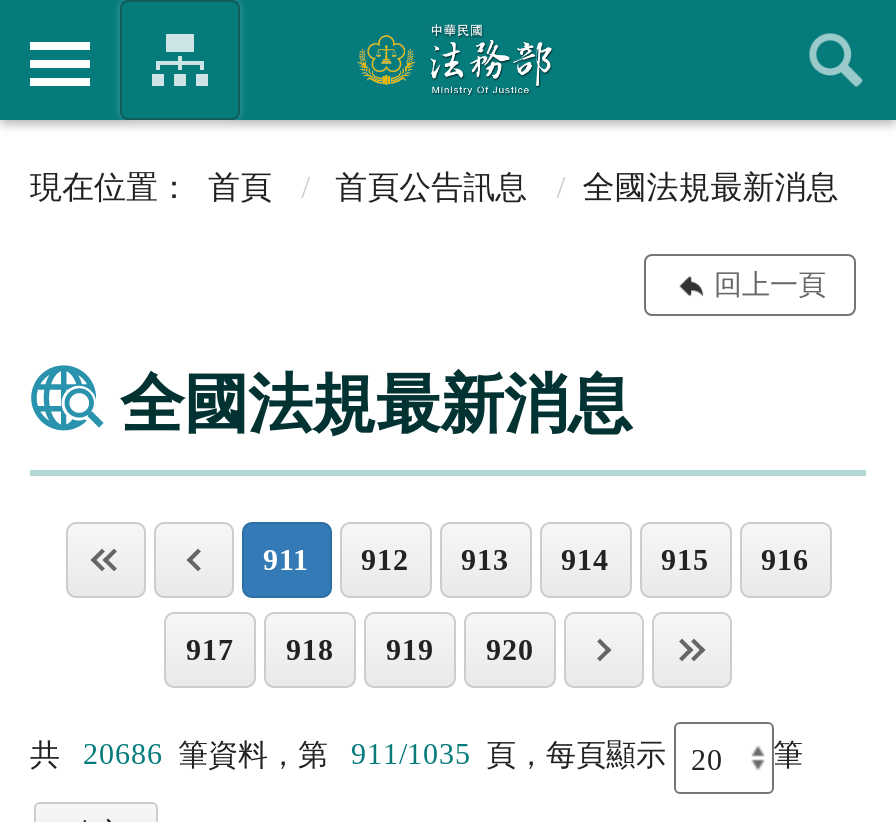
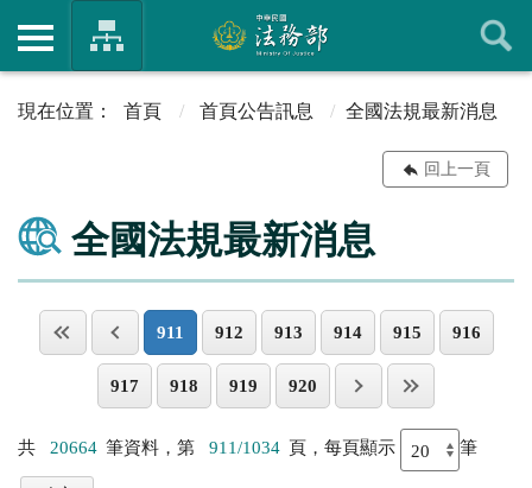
- 共 20686 筆資料，第 911/1035 頁，每頁顯示
+ 共 20664 筆資料，第 911/1034 頁，每頁顯示
